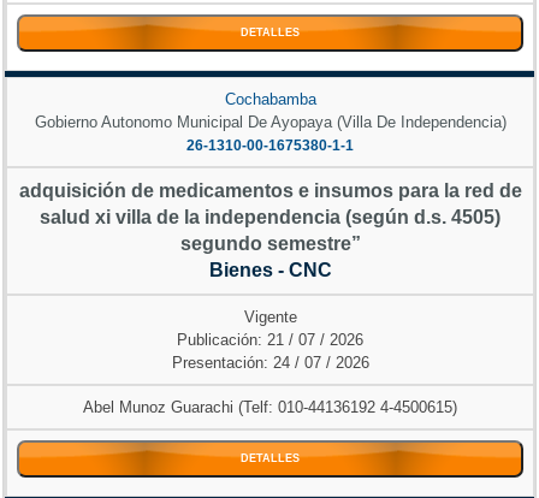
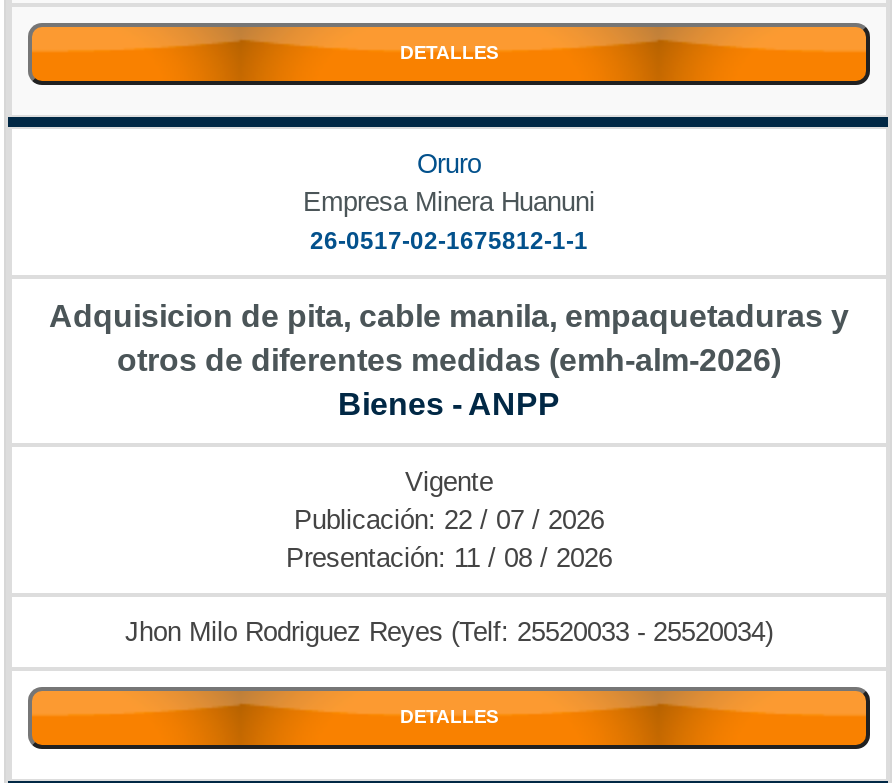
- Cochabamba
- Gobierno Autonomo Municipal De Ayopaya (Villa De Independencia)
- 26-1310-00-1675380-1-1
+ Oruro
+ Empresa Minera Huanuni
+ 26-0517-02-1675812-1-1

- adquisición de medicamentos e insumos para la red de
- salud xi villa de la independencia (según d.s. 4505)
- segundo semestre”
- Bienes - CNC
+ Adquisicion de pita, cable manila, empaquetaduras y
+ otros de diferentes medidas (emh-alm-2026)
+ Bienes - ANPP

- Publicación: 21 / 07 / 2026
- Presentación: 24 / 07 / 2026
+ Publicación: 22 / 07 / 2026
+ Presentación: 11 / 08 / 2026

- Abel Munoz Guarachi (Telf: 010-44136192 4-4500615)
+ Jhon Milo Rodriguez Reyes (Telf: 25520033 - 25520034)
